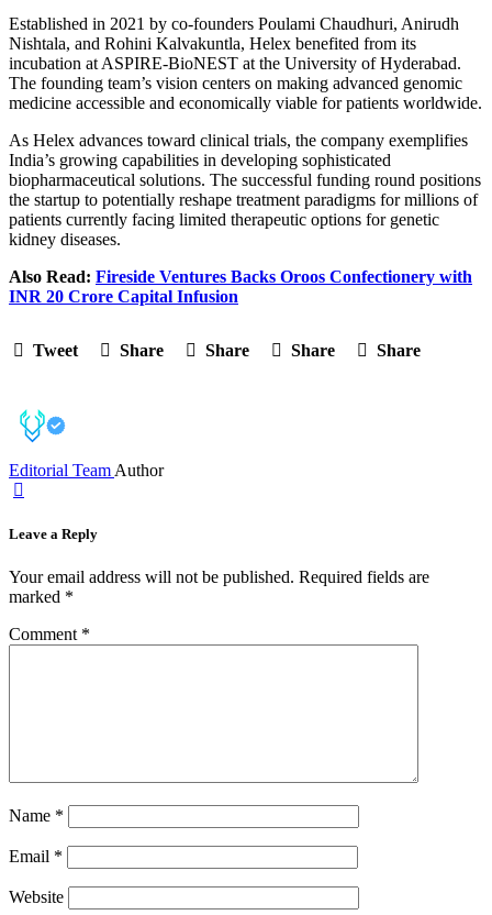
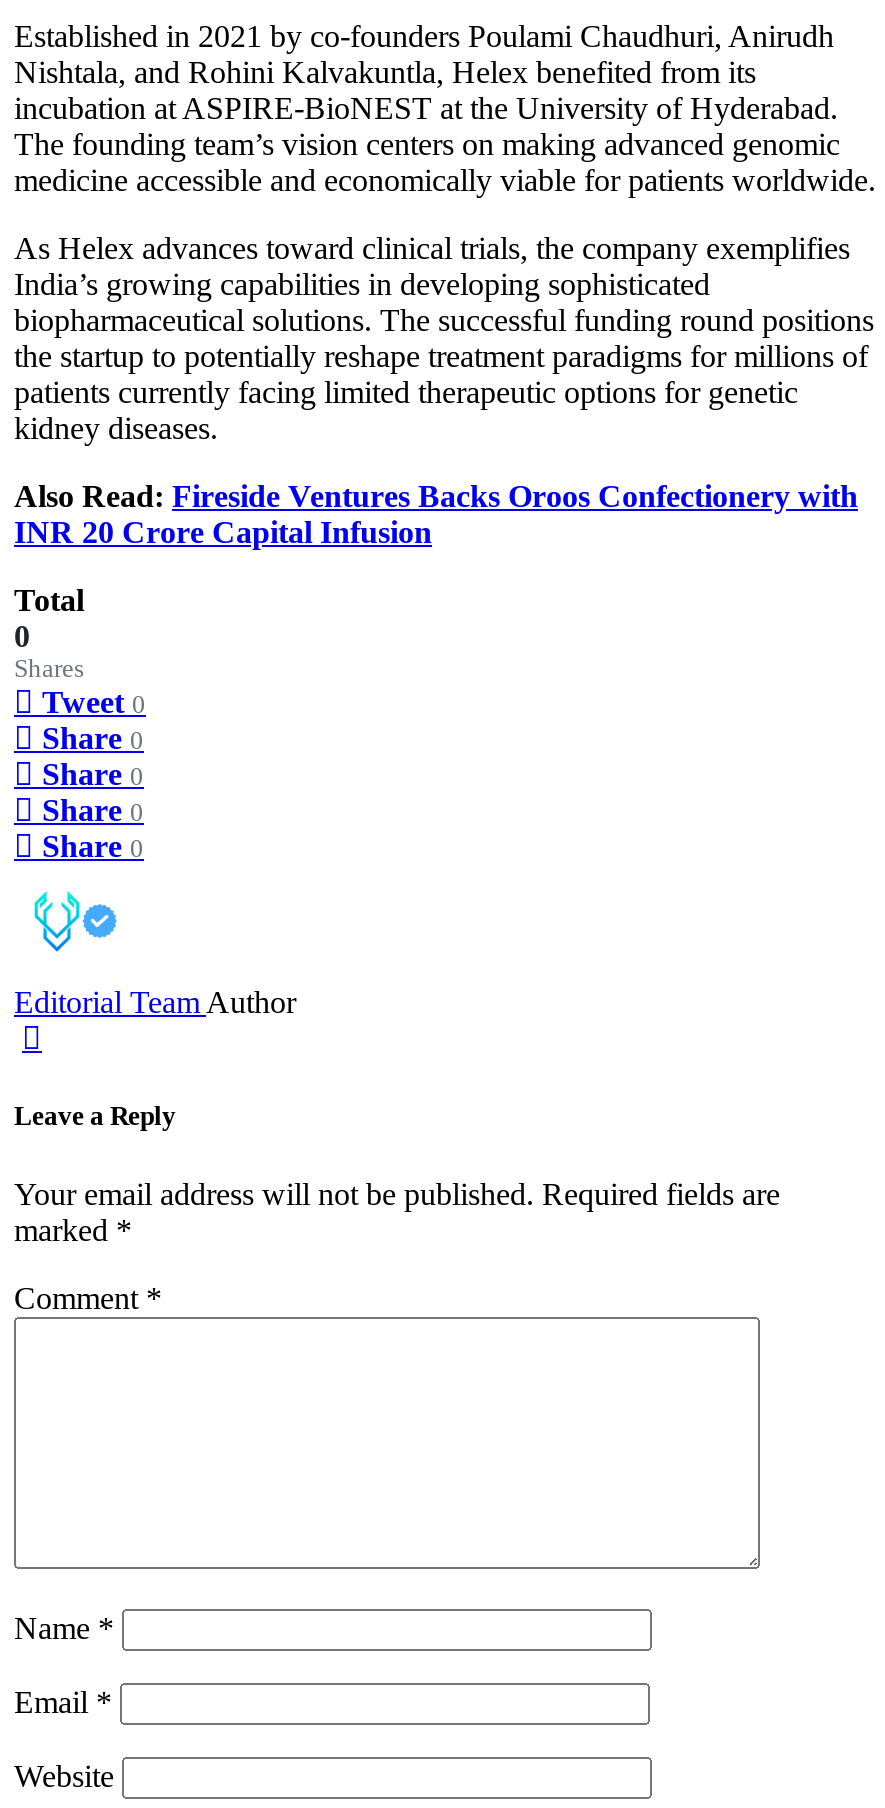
- Tweet
- Share
- Share
- Share
- Share
+ Total
+ 0
+ Shares
+ Tweet 0
+ Share 0
+ Share 0
+ Share 0
+ Share 0
